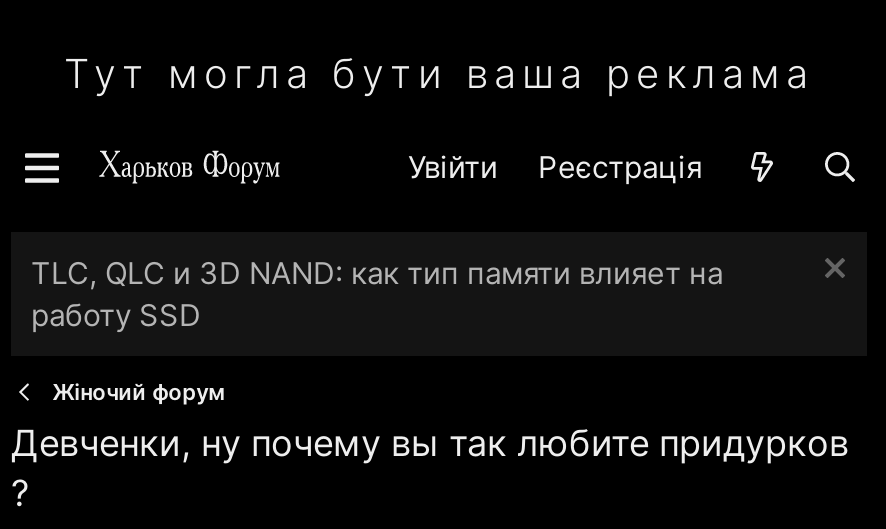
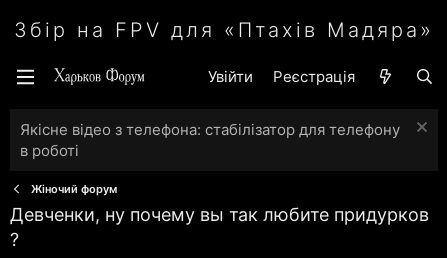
- Тут могла бути ваша реклама
+ Збір на FPV для «Птахів Мадяра»

- TLC, QLC и 3D NAND: как тип памяти влияет на
- работу SSD
+ Якісне відео з телефона: стабілізатор для телефону
+ в роботі
